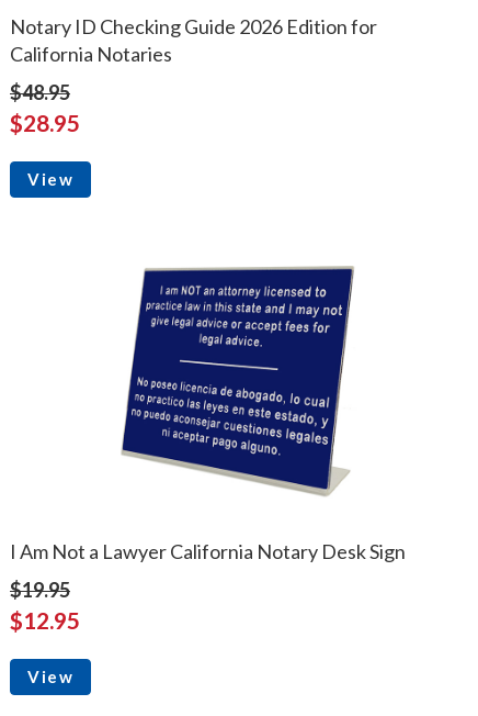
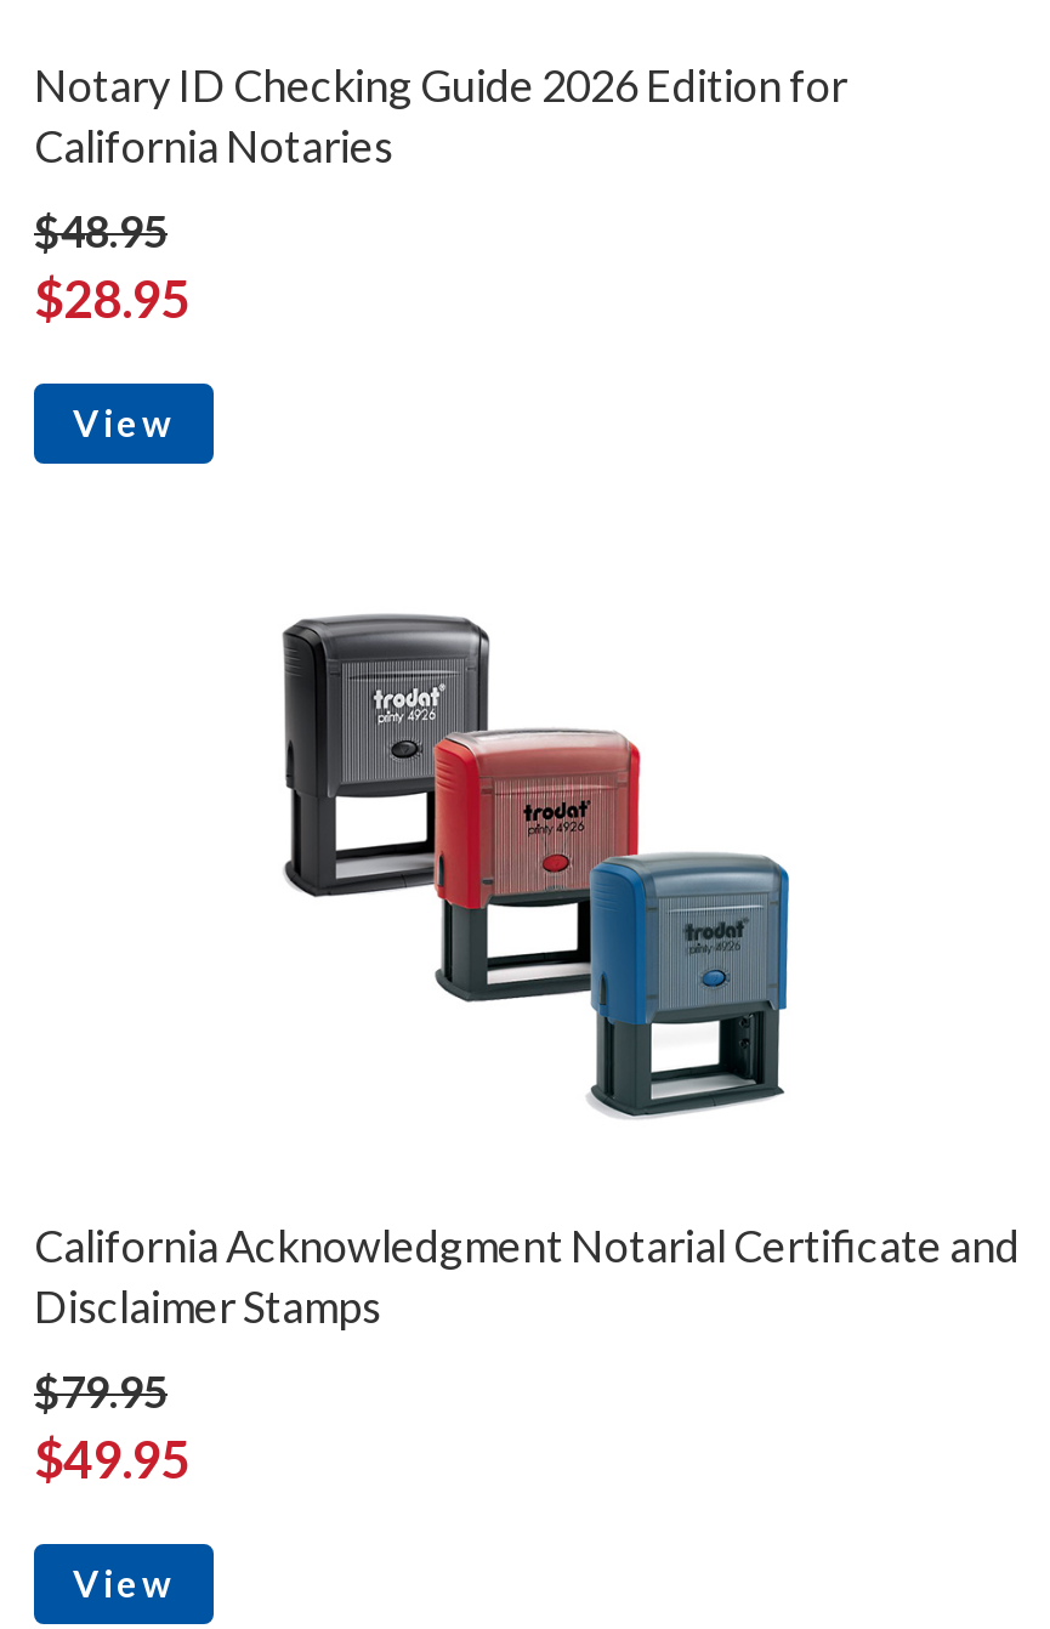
- [image]
- I Am Not a Lawyer California Notary Desk Sign
+ [image]
+ California Acknowledgment Notarial Certificate and
+ Disclaimer Stamps

- $19.95
- $12.95
+ $79.95
+ $49.95
